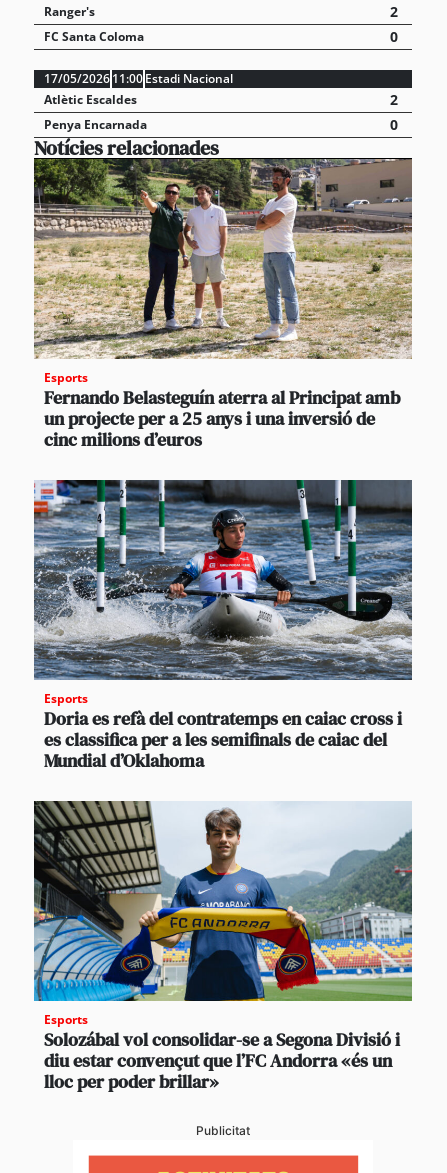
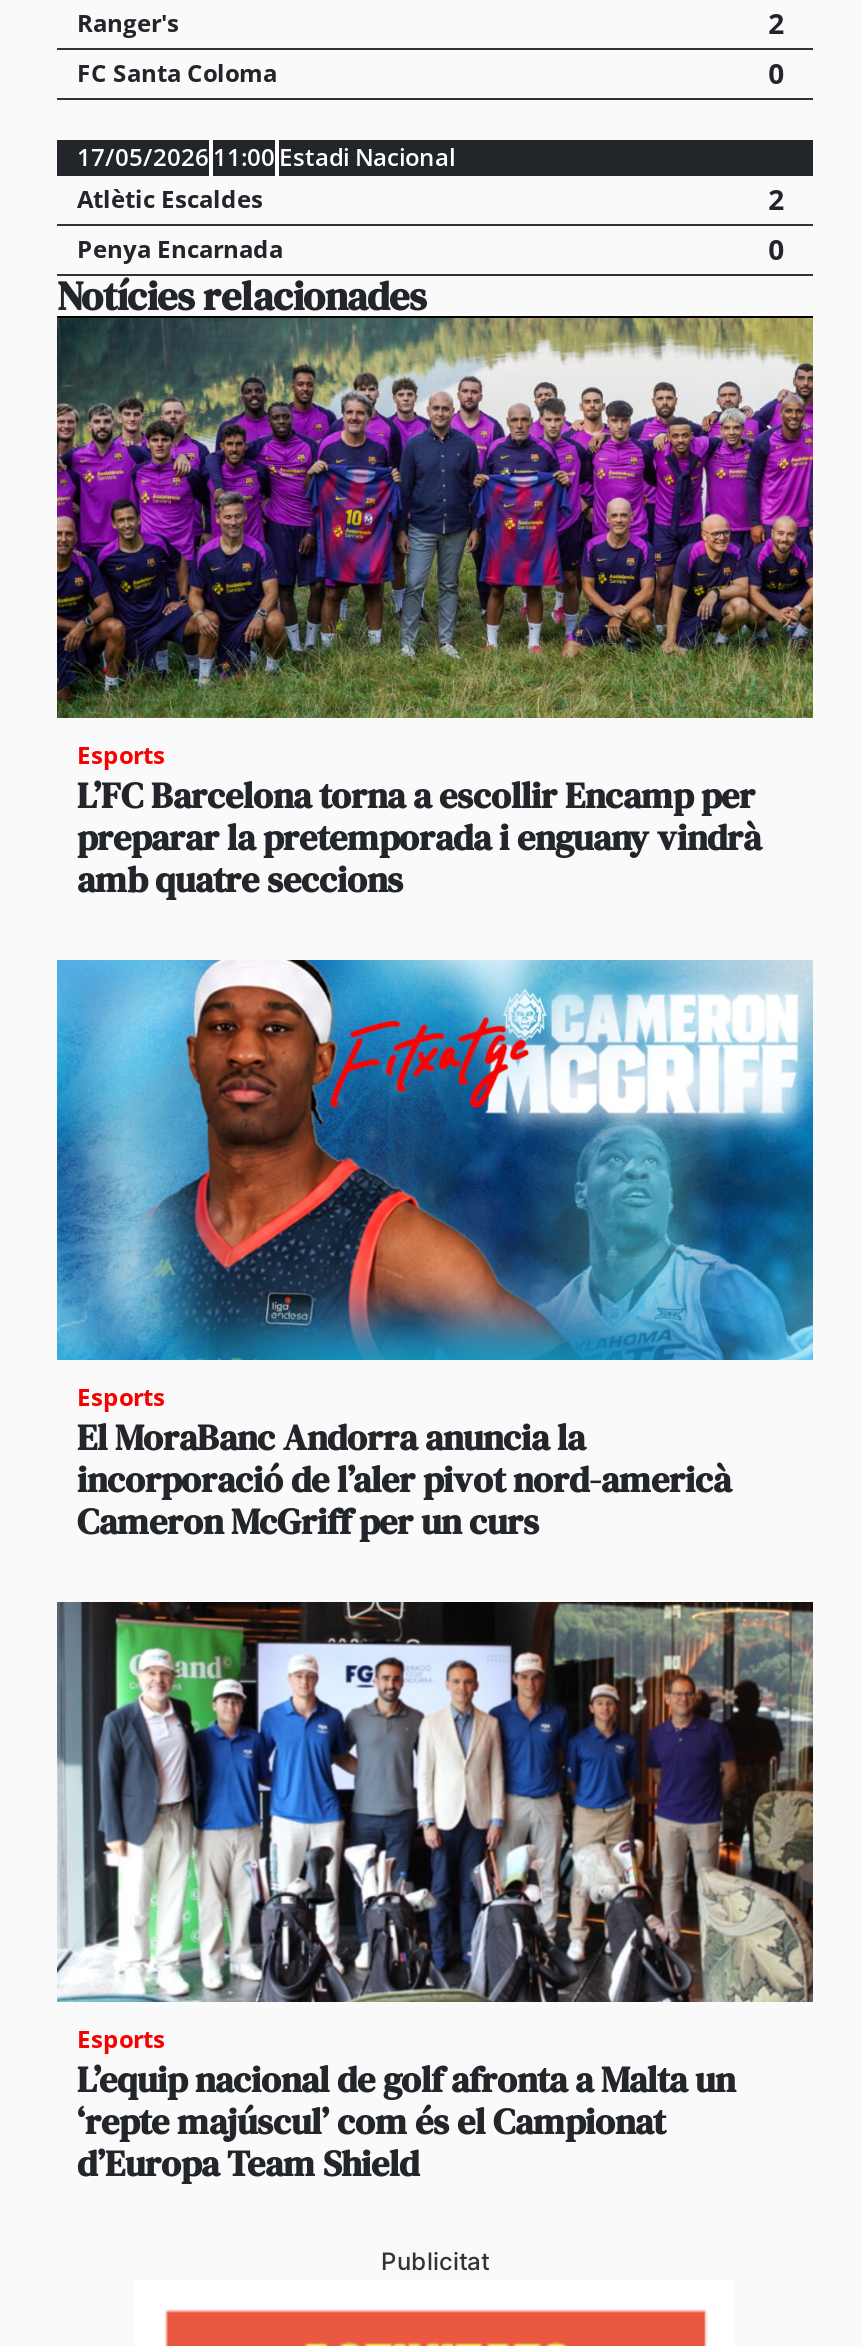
- [image]
- Fernando Belasteguín aterra al Principat amb
- un projecte per a 25 anys i una inversió de
- cinc milions d’euros
+ [image]
+ L’FC Barcelona torna a escollir Encamp per
+ preparar la pretemporada i enguany vindrà
+ amb quatre seccions

- [image]
- Doria es refà del contratemps en caiac cross i
- es classifica per a les semifinals de caiac del
- Mundial d’Oklahoma
+ [image]
+ El MoraBanc Andorra anuncia la
+ incorporació de l’aler pivot nord-americà
+ Cameron McGriff per un curs

- [image]
- Solozábal vol consolidar-se a Segona Divisió i
- diu estar convençut que l’FC Andorra «és un
- lloc per poder brillar»
+ [image]
+ L’equip nacional de golf afronta a Malta un
+ ‘repte majúscul’ com és el Campionat
+ d’Europa Team Shield
